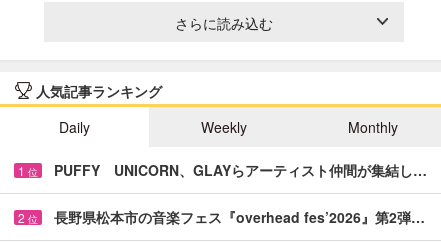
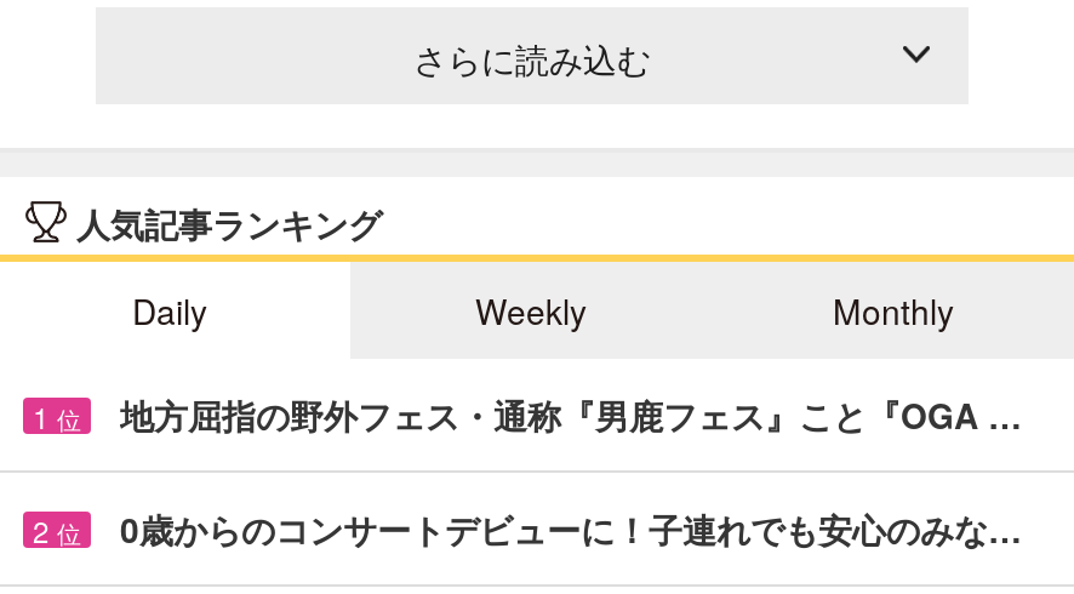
- PUFFY UNICORN、GLAYらアーティスト仲間が集結し…
+ 地方屈指の野外フェス・通称『男鹿フェス』こと『OGA …

- 長野県松本市の音楽フェス『overhead fes’2026』第2弾…
+ 0歳からのコンサートデビューに！子連れでも安心のみな…
